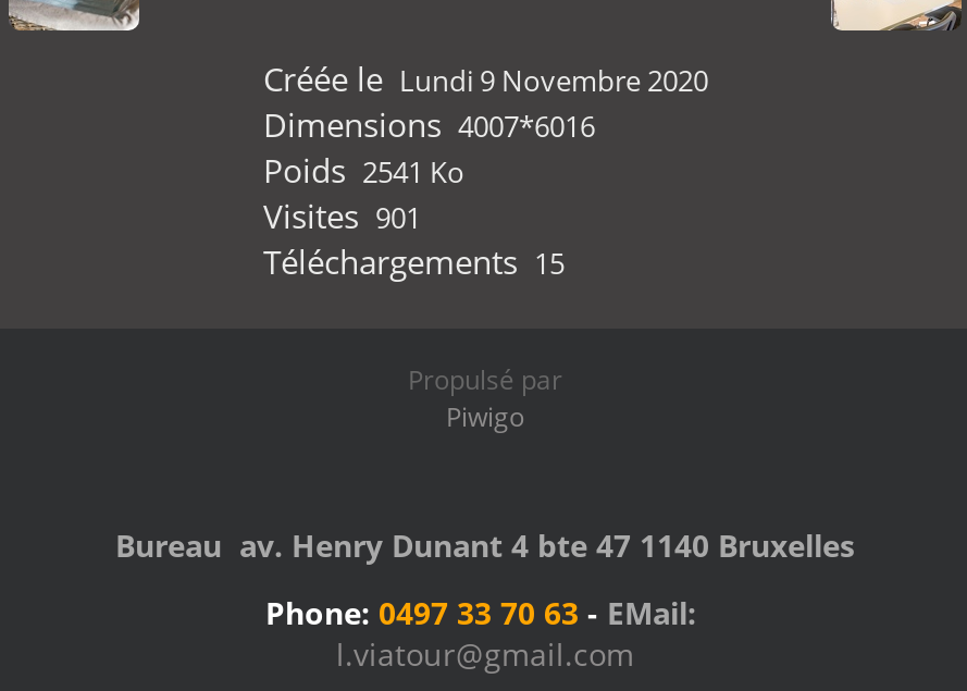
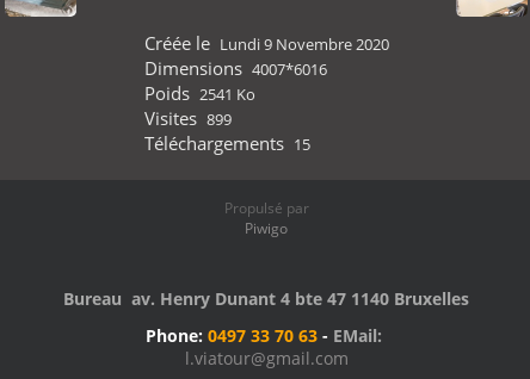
- Visites 901
+ Visites 899
